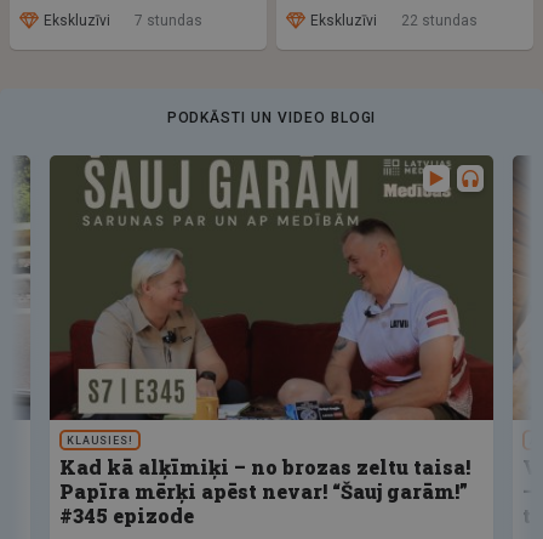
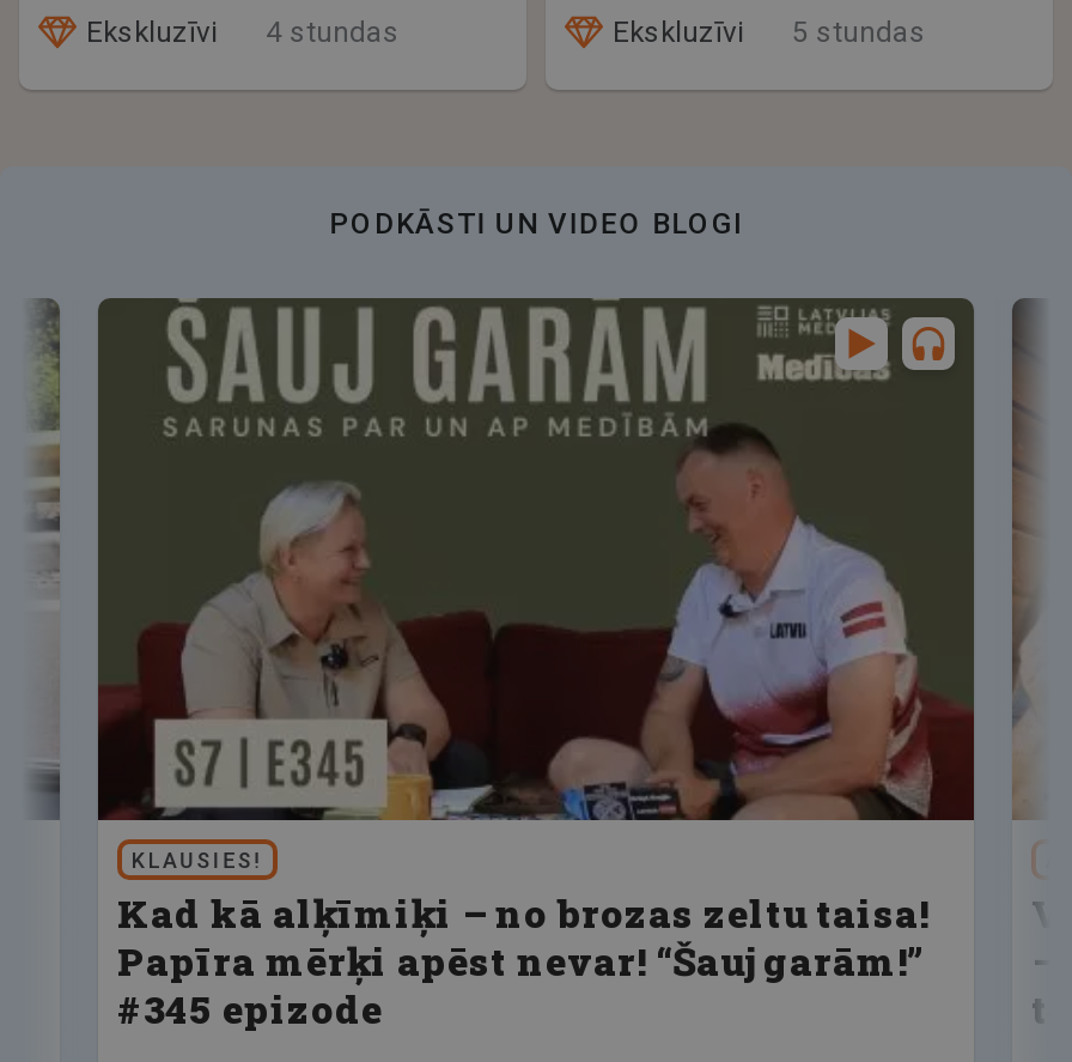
- Ekskluzīvi 7 stundas
+ Ekskluzīvi 4 stundas

- Ekskluzīvi 22 stundas
+ Ekskluzīvi 5 stundas
